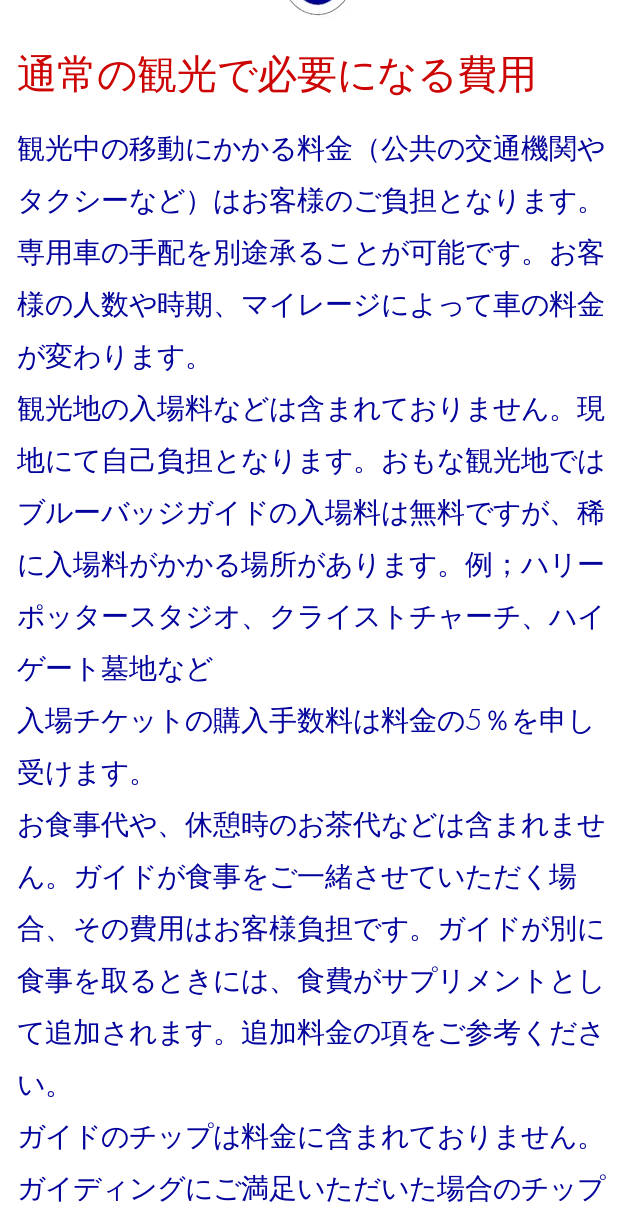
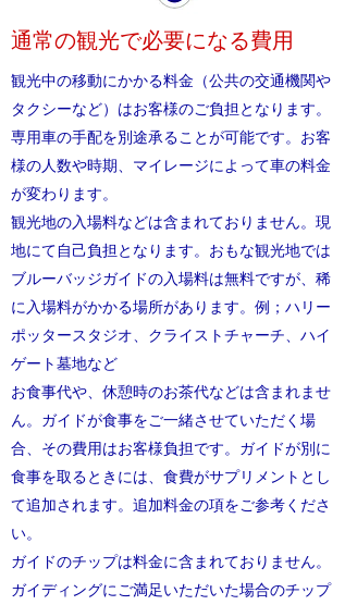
- 入場チケットの購入手数料は料金の5％を申し
- 受けます。
